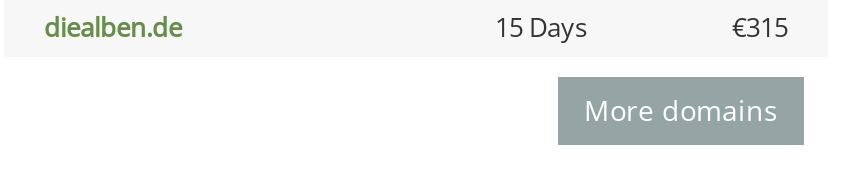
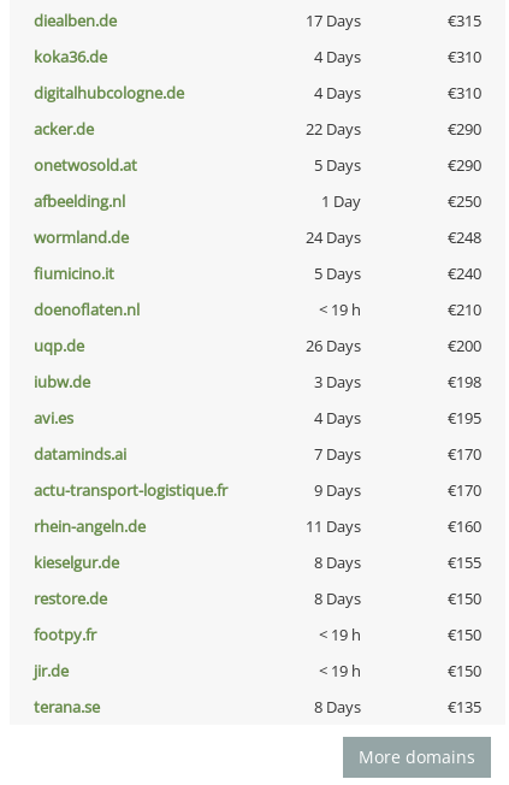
- 15 Days
+ 17 Days

+ koka36.de
+ 4 Days
+ €310
+ digitalhubcologne.de
+ 4 Days
+ €310
+ acker.de
+ 22 Days
+ €290
+ onetwosold.at
+ 5 Days
+ €290
+ afbeelding.nl
+ 1 Day
+ €250
+ wormland.de
+ 24 Days
+ €248
+ fiumicino.it
+ 5 Days
+ €240
+ doenoflaten.nl
+ < 19 h
+ €210
+ uqp.de
+ 26 Days
+ €200
+ iubw.de
+ 3 Days
+ €198
+ avi.es
+ 4 Days
+ €195
+ dataminds.ai
+ 7 Days
+ €170
+ actu-transport-logistique.fr
+ 9 Days
+ €170
+ rhein-angeln.de
+ 11 Days
+ €160
+ kieselgur.de
+ 8 Days
+ €155
+ restore.de
+ 8 Days
+ €150
+ footpy.fr
+ < 19 h
+ €150
+ jir.de
+ < 19 h
+ €150
+ terana.se
+ 8 Days
+ €135
